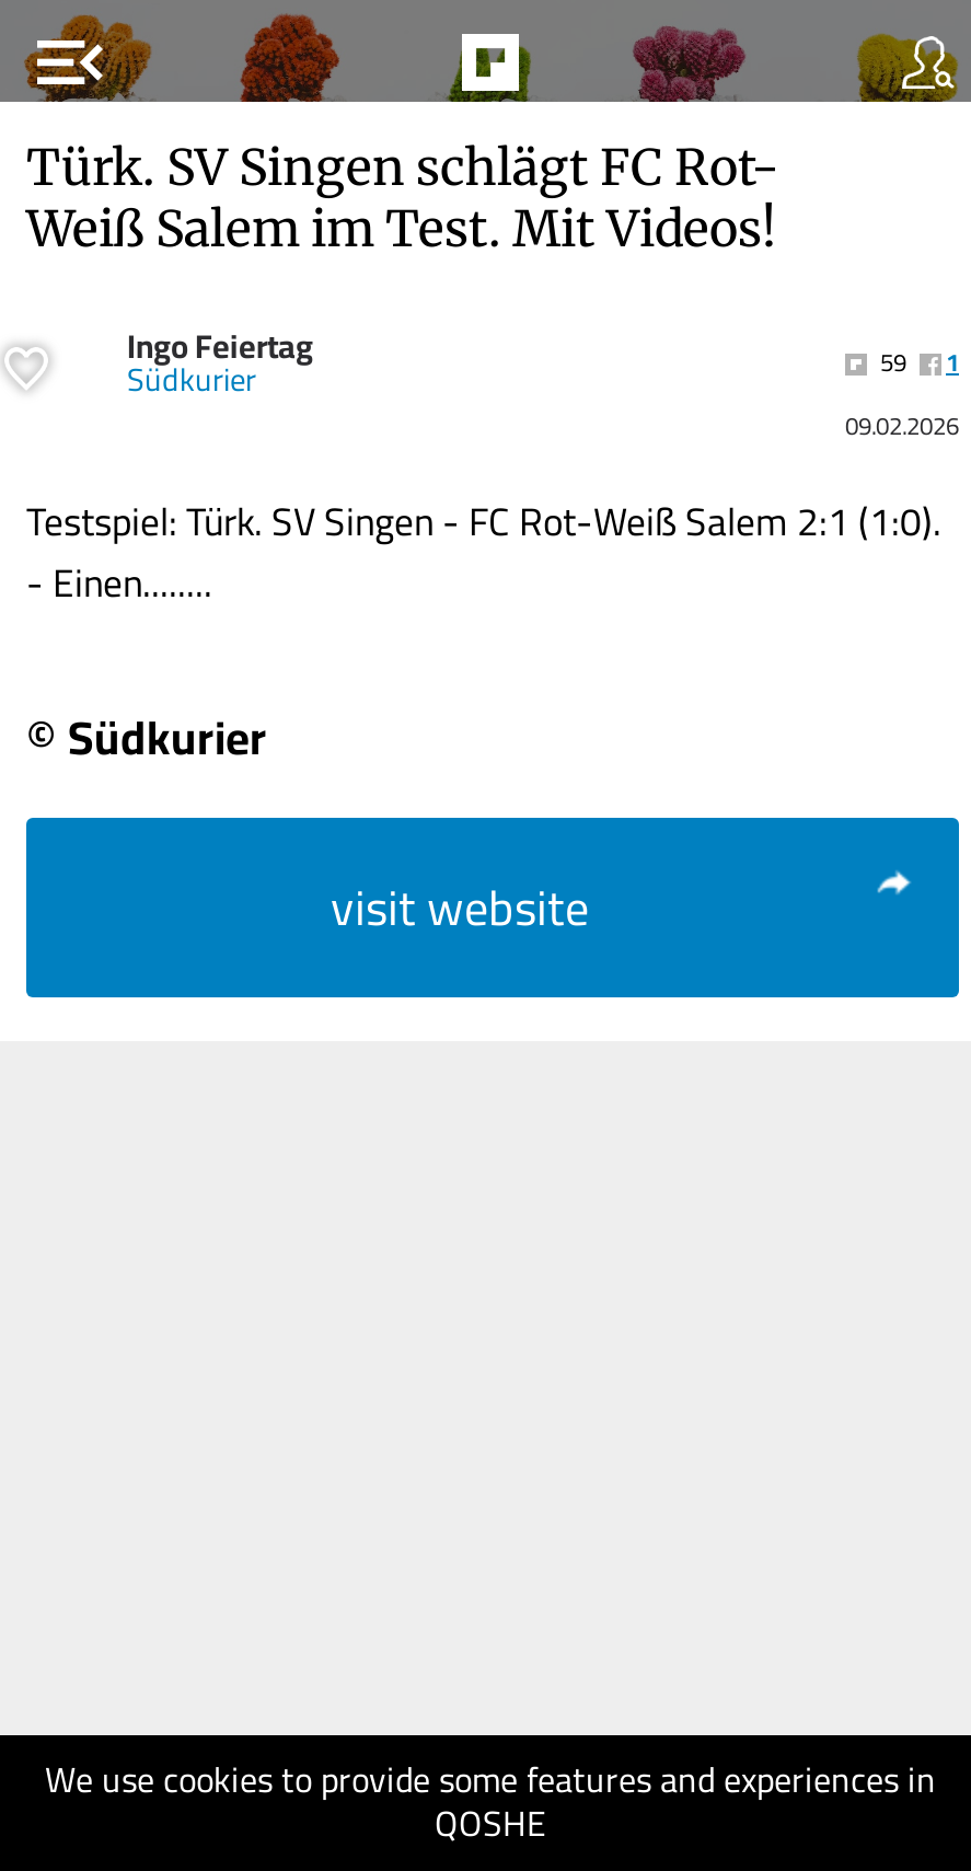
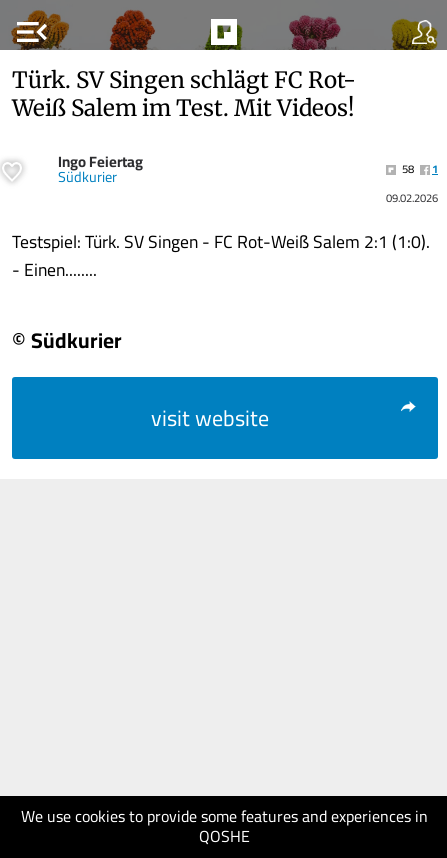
- 59 1
+ 58 1
